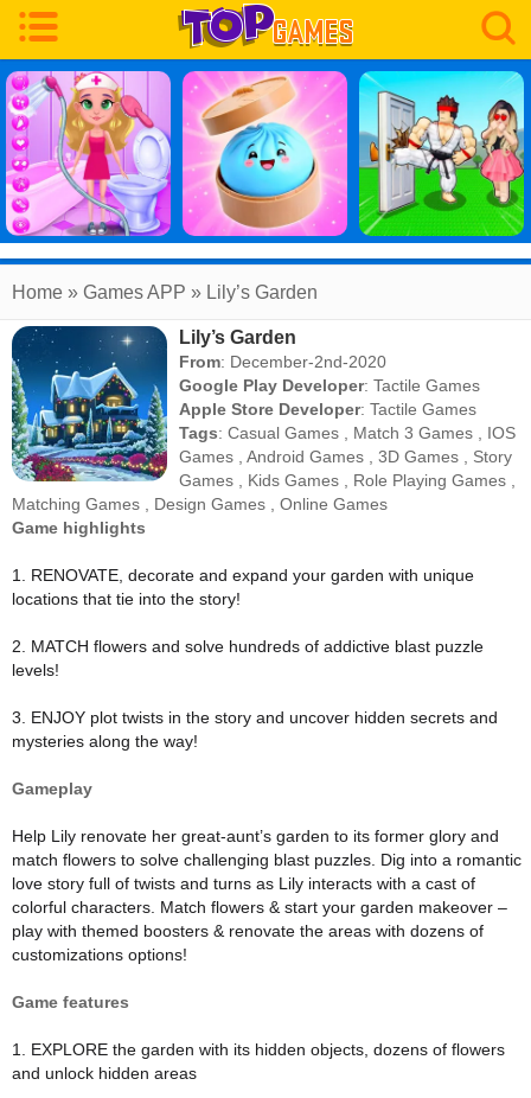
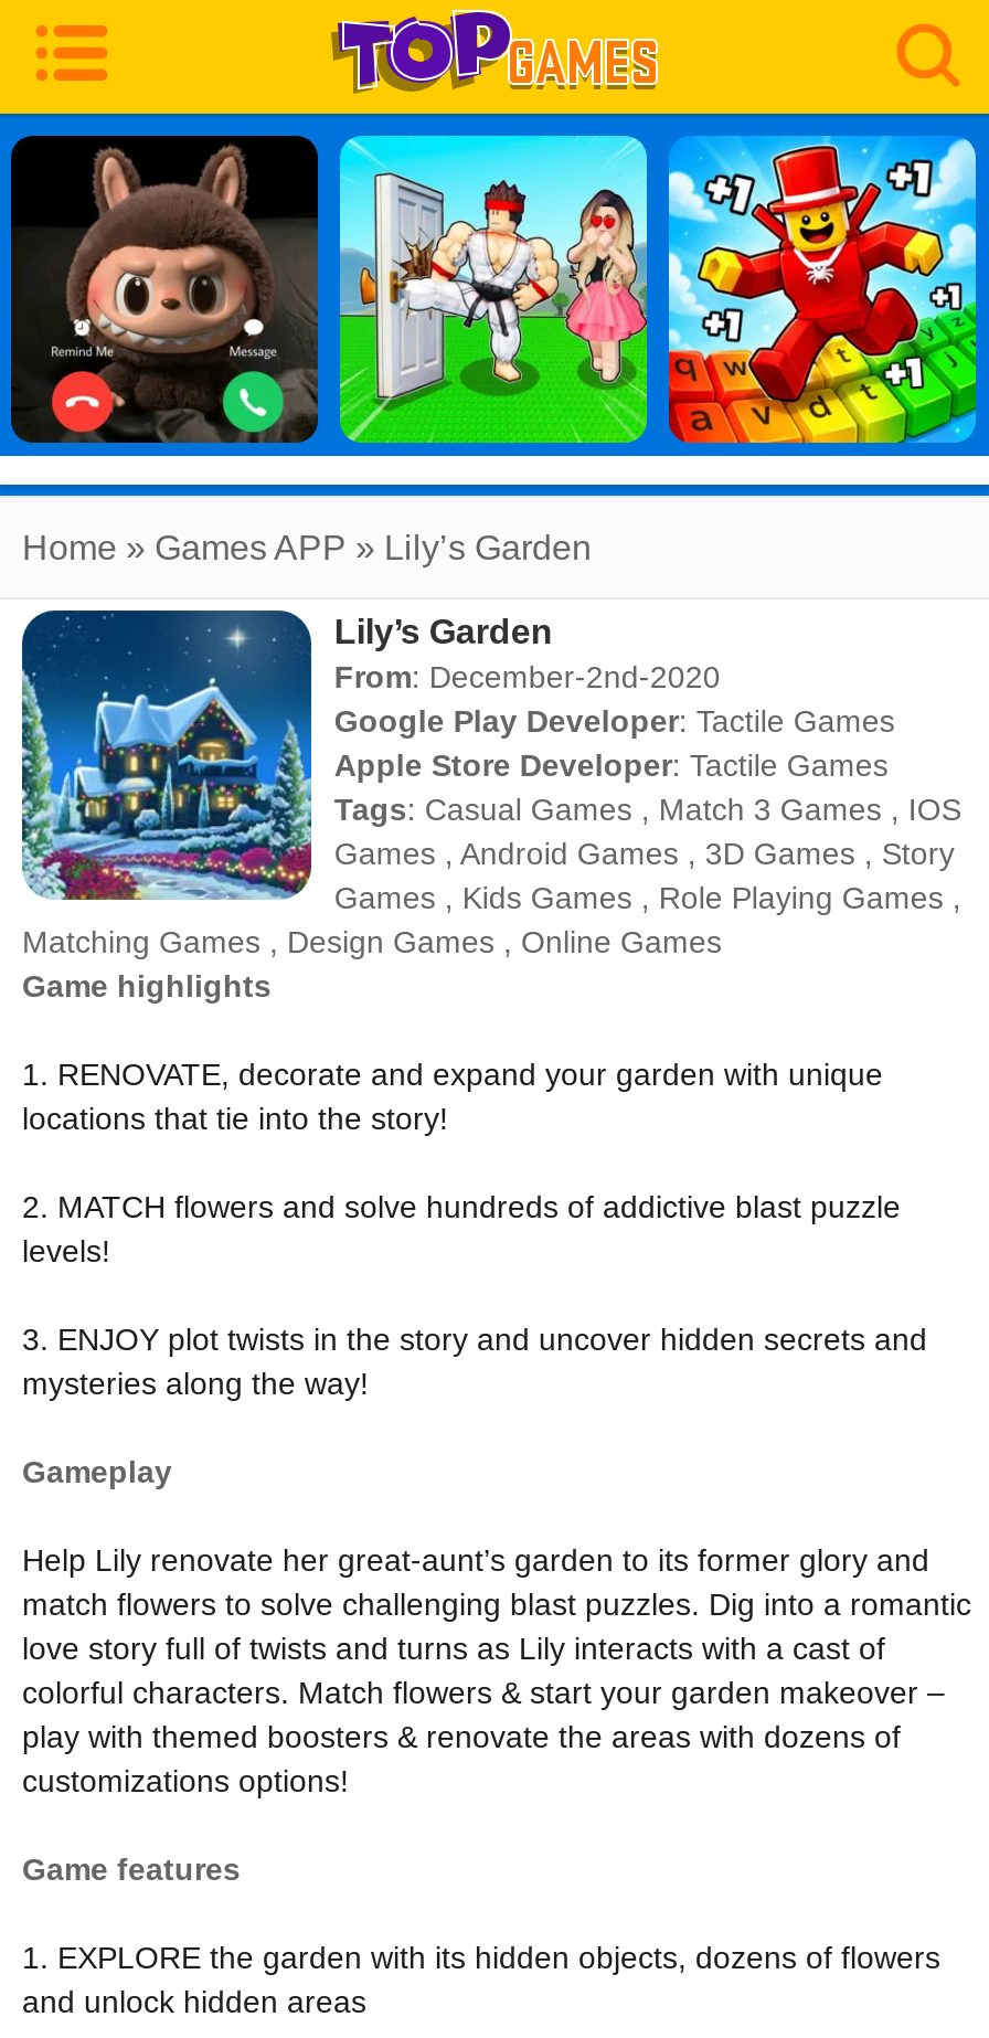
- [image]
+ [image]

- [image]
+ [image]

- [image]
+ [image]
